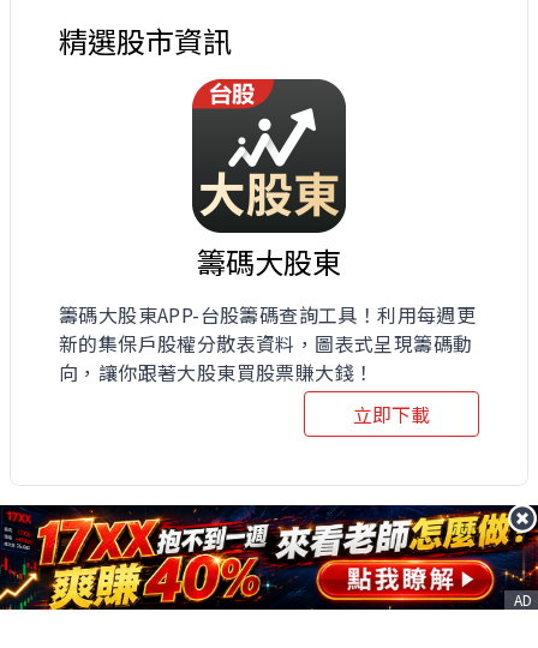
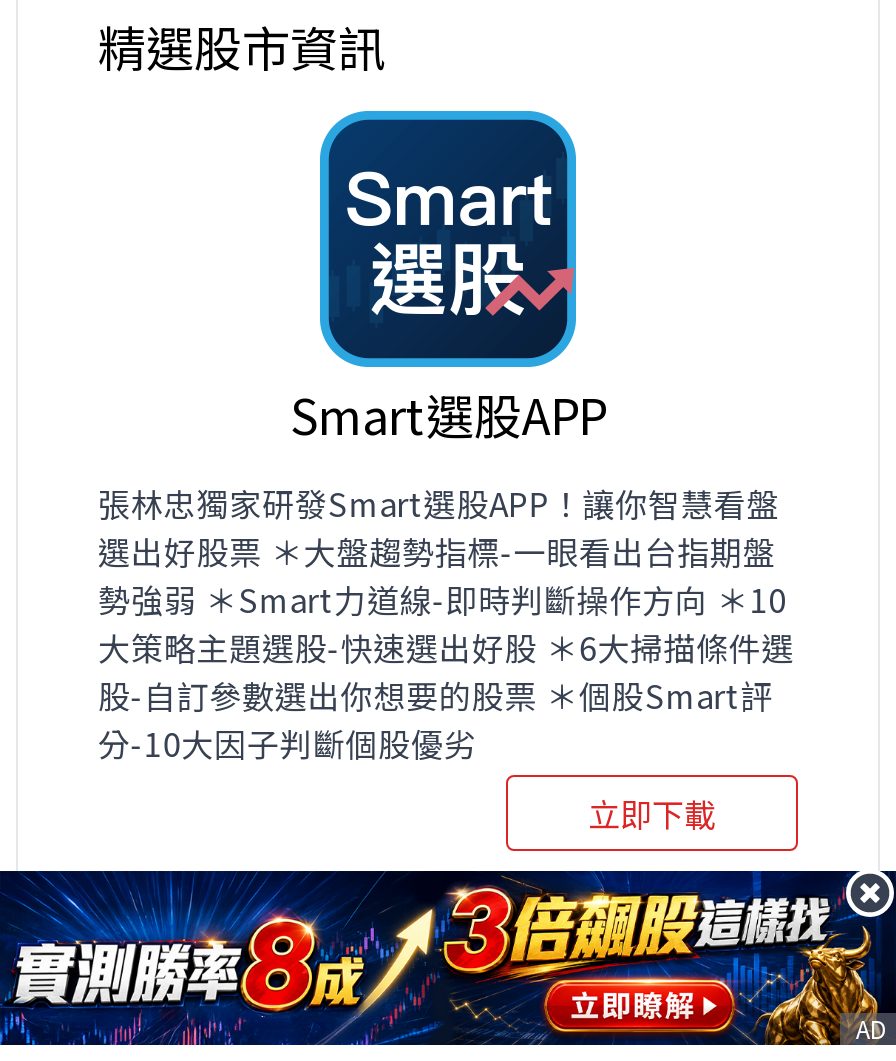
- [image]
+ [image]

- 籌碼大股東
- 籌碼大股東APP-台股籌碼查詢工具！利用每週更
- 新的集保戶股權分散表資料，圖表式呈現籌碼動
- 向，讓你跟著大股東買股票賺大錢！
+ Smart選股APP
+ 張林忠獨家研發Smart選股APP！讓你智慧看盤
+ 選出好股票 ＊大盤趨勢指標-一眼看出台指期盤
+ 勢強弱 ＊Smart力道線-即時判斷操作方向 ＊10
+ 大策略主題選股-快速選出好股 ＊6大掃描條件選
+ 股-自訂參數選出你想要的股票 ＊個股Smart評
+ 分-10大因子判斷個股優劣

moved down: 立即下載

- [image]
+ [image]
